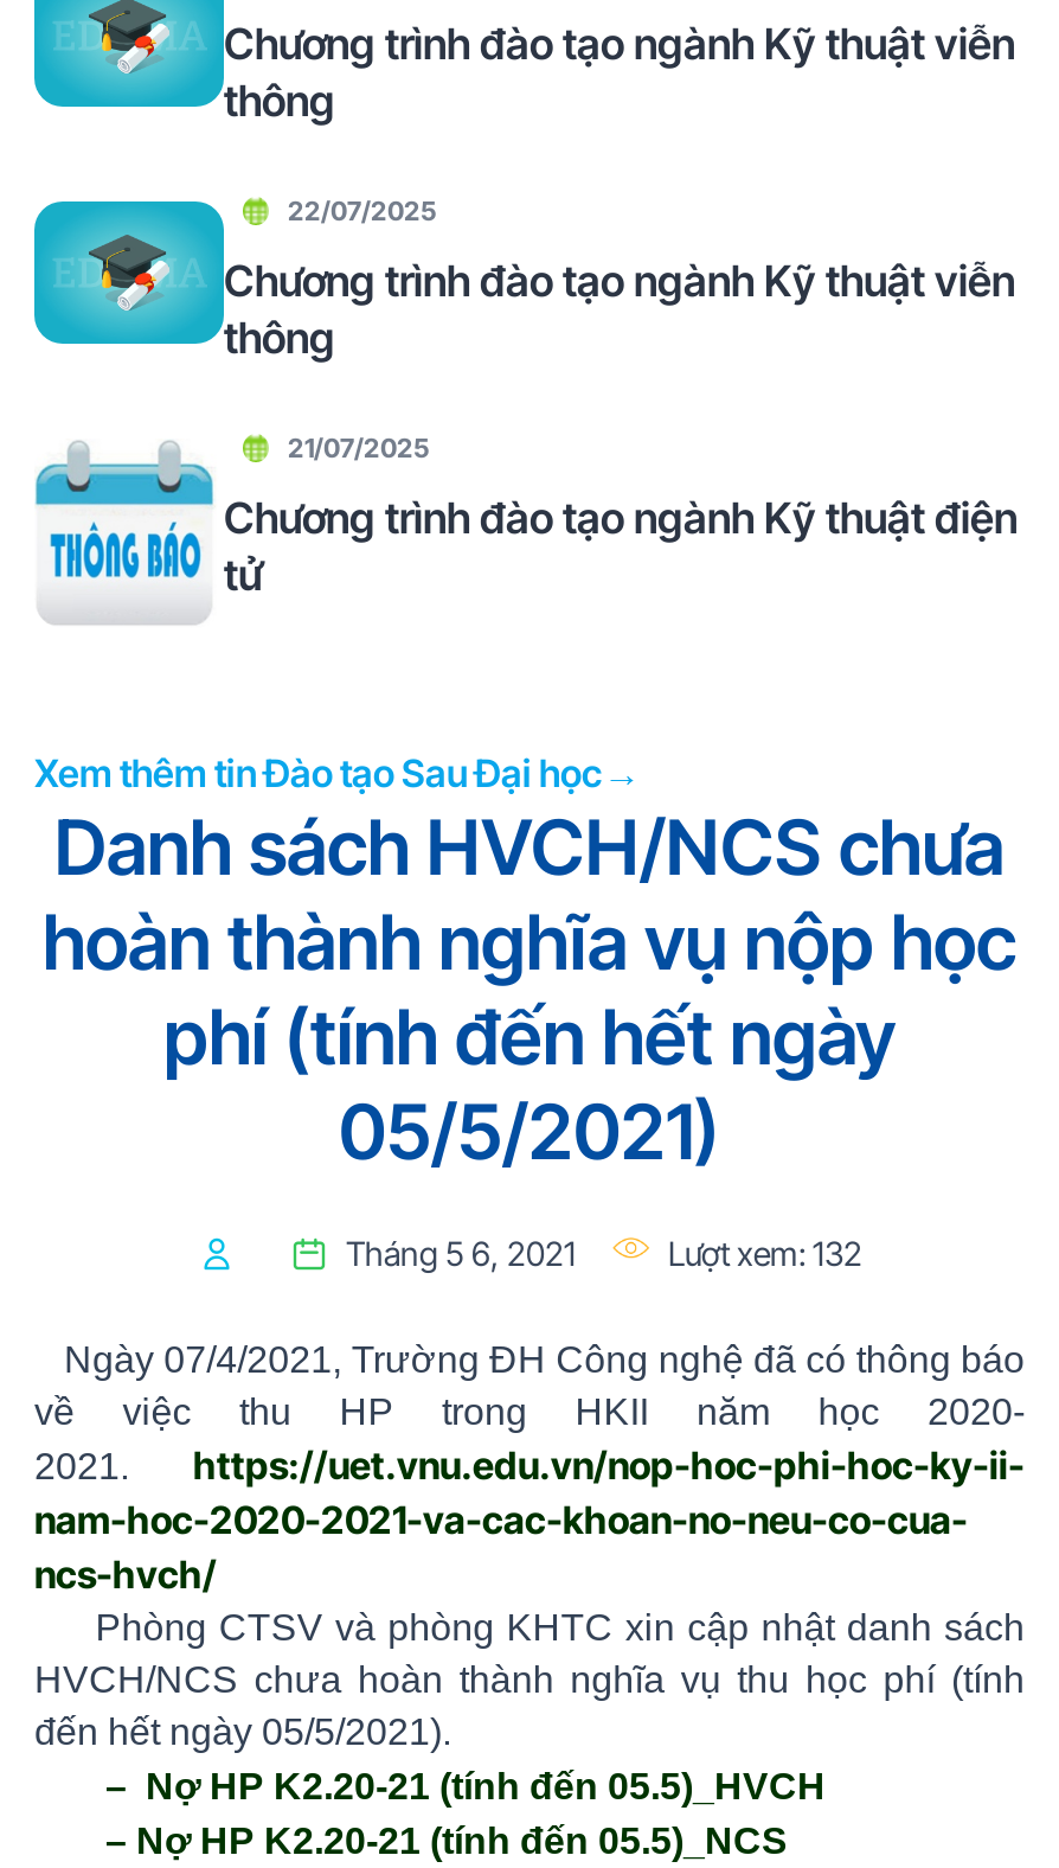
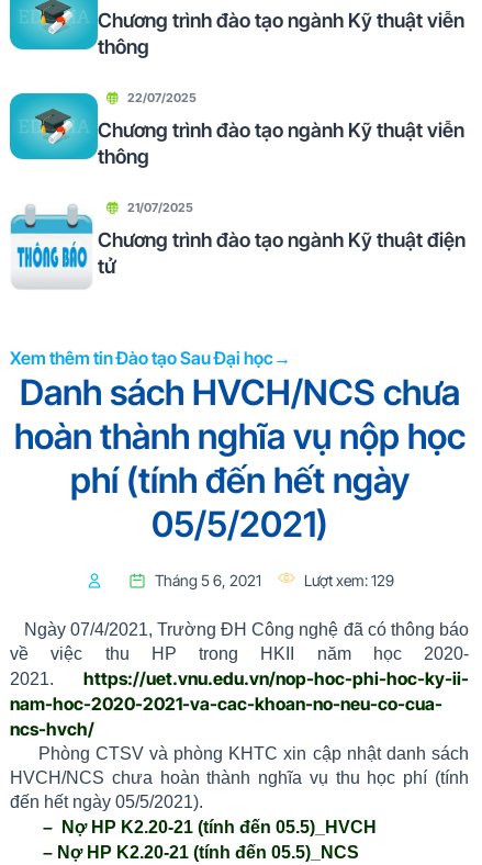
- Lượt xem: 132
+ Lượt xem: 129
